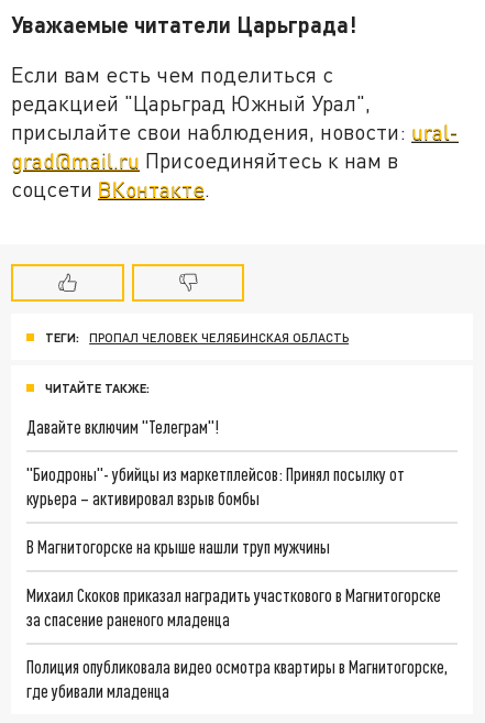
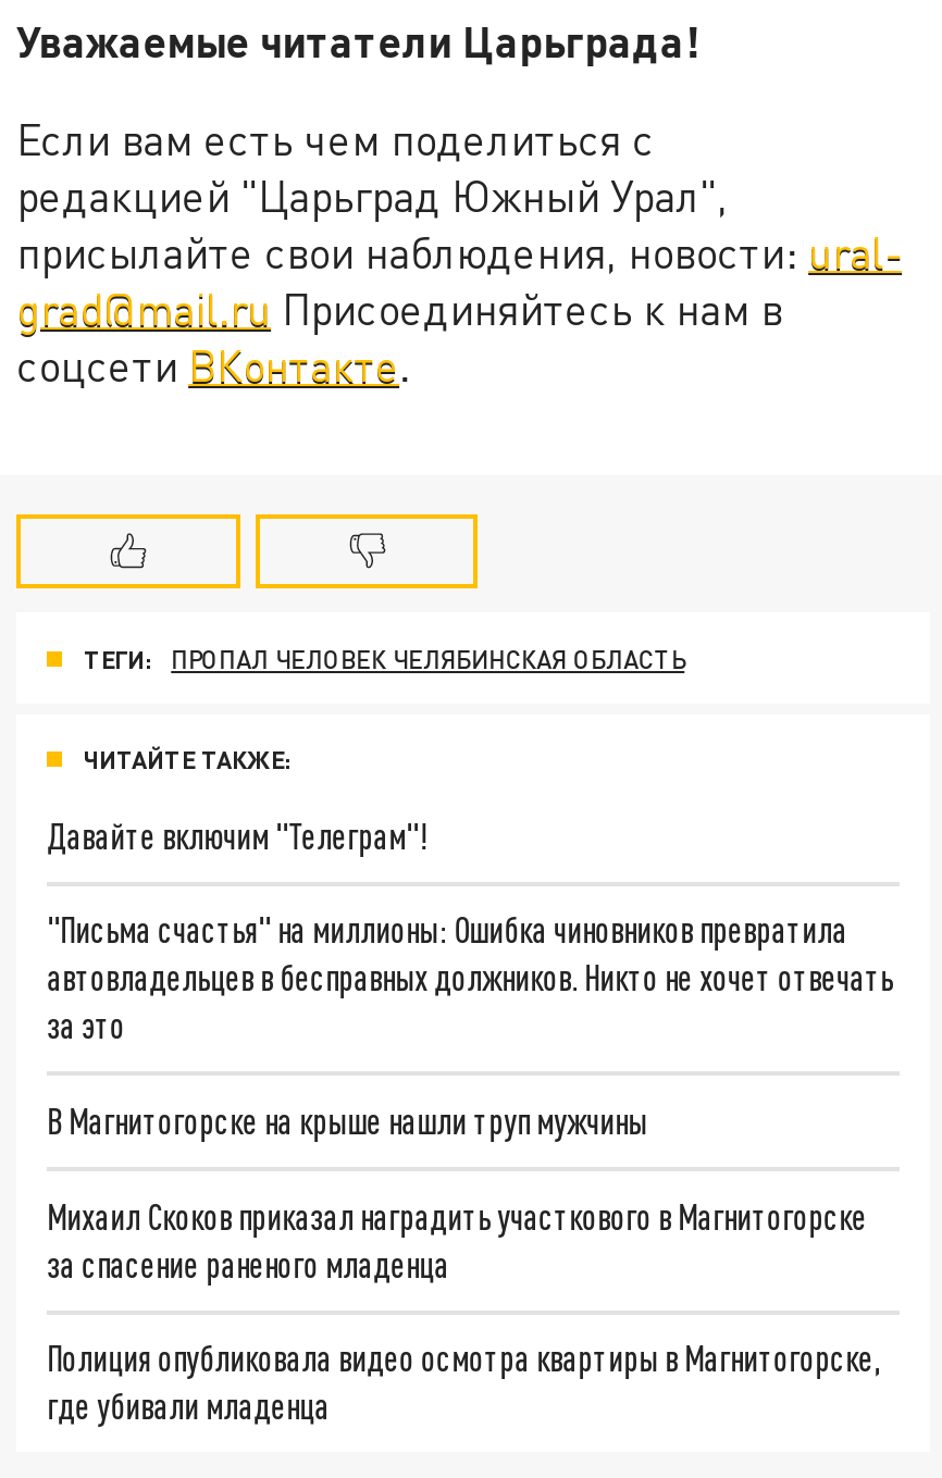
- "Биодроны"- убийцы из маркетплейсов: Принял посылку от
- курьера – активировал взрыв бомбы
+ "Письма счастья" на миллионы: Ошибка чиновников превратила
+ автовладельцев в бесправных должников. Никто не хочет отвечать
+ за это
